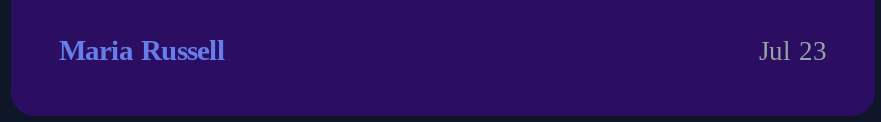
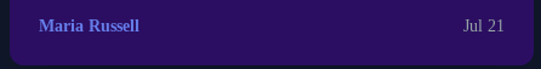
- Jul 23
+ Jul 21
